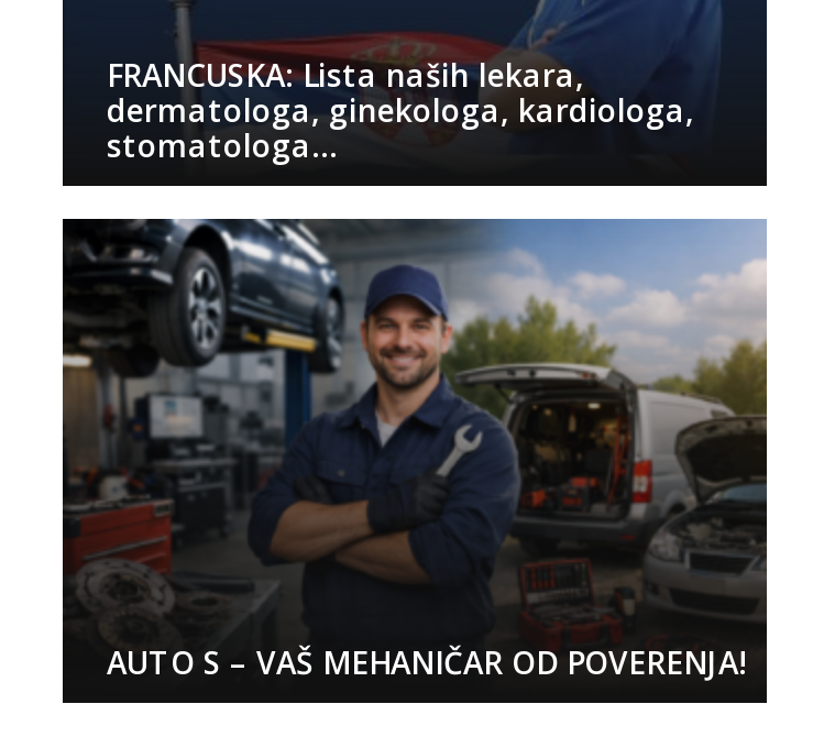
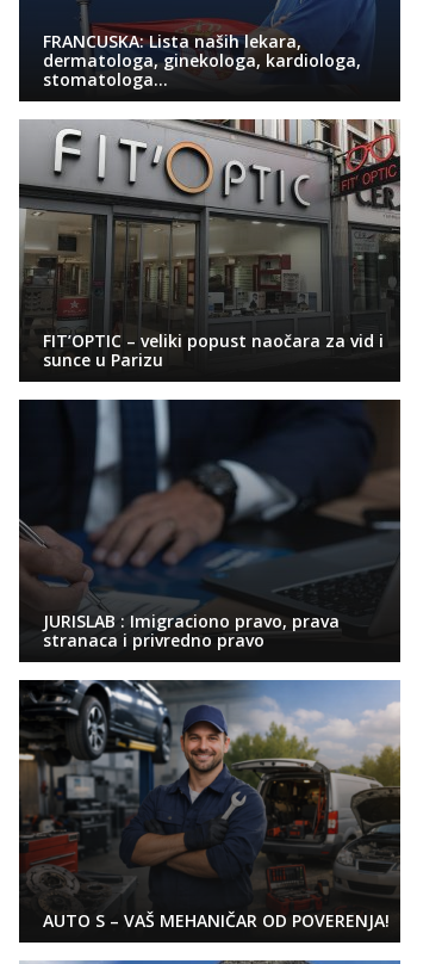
+ [image]
+ FIT’OPTIC – veliki popust naočara za vid i
+ sunce u Parizu

+ [image]
+ JURISLAB : Imigraciono pravo, prava
+ stranaca i privredno pravo
